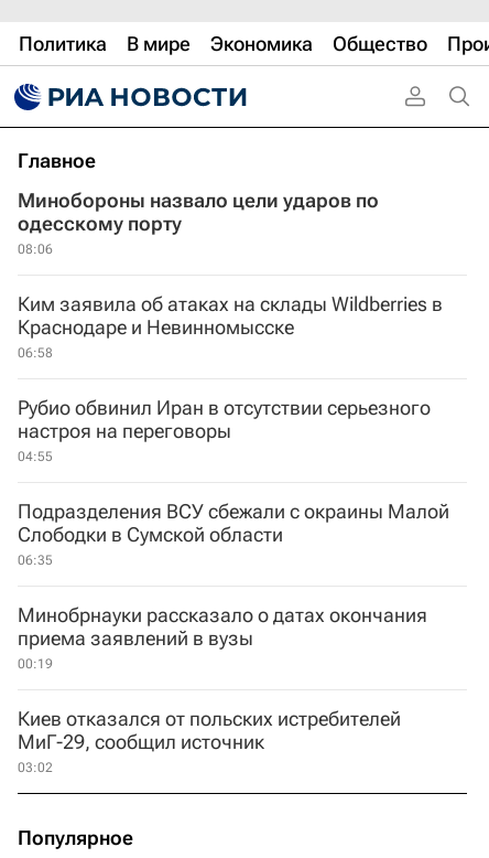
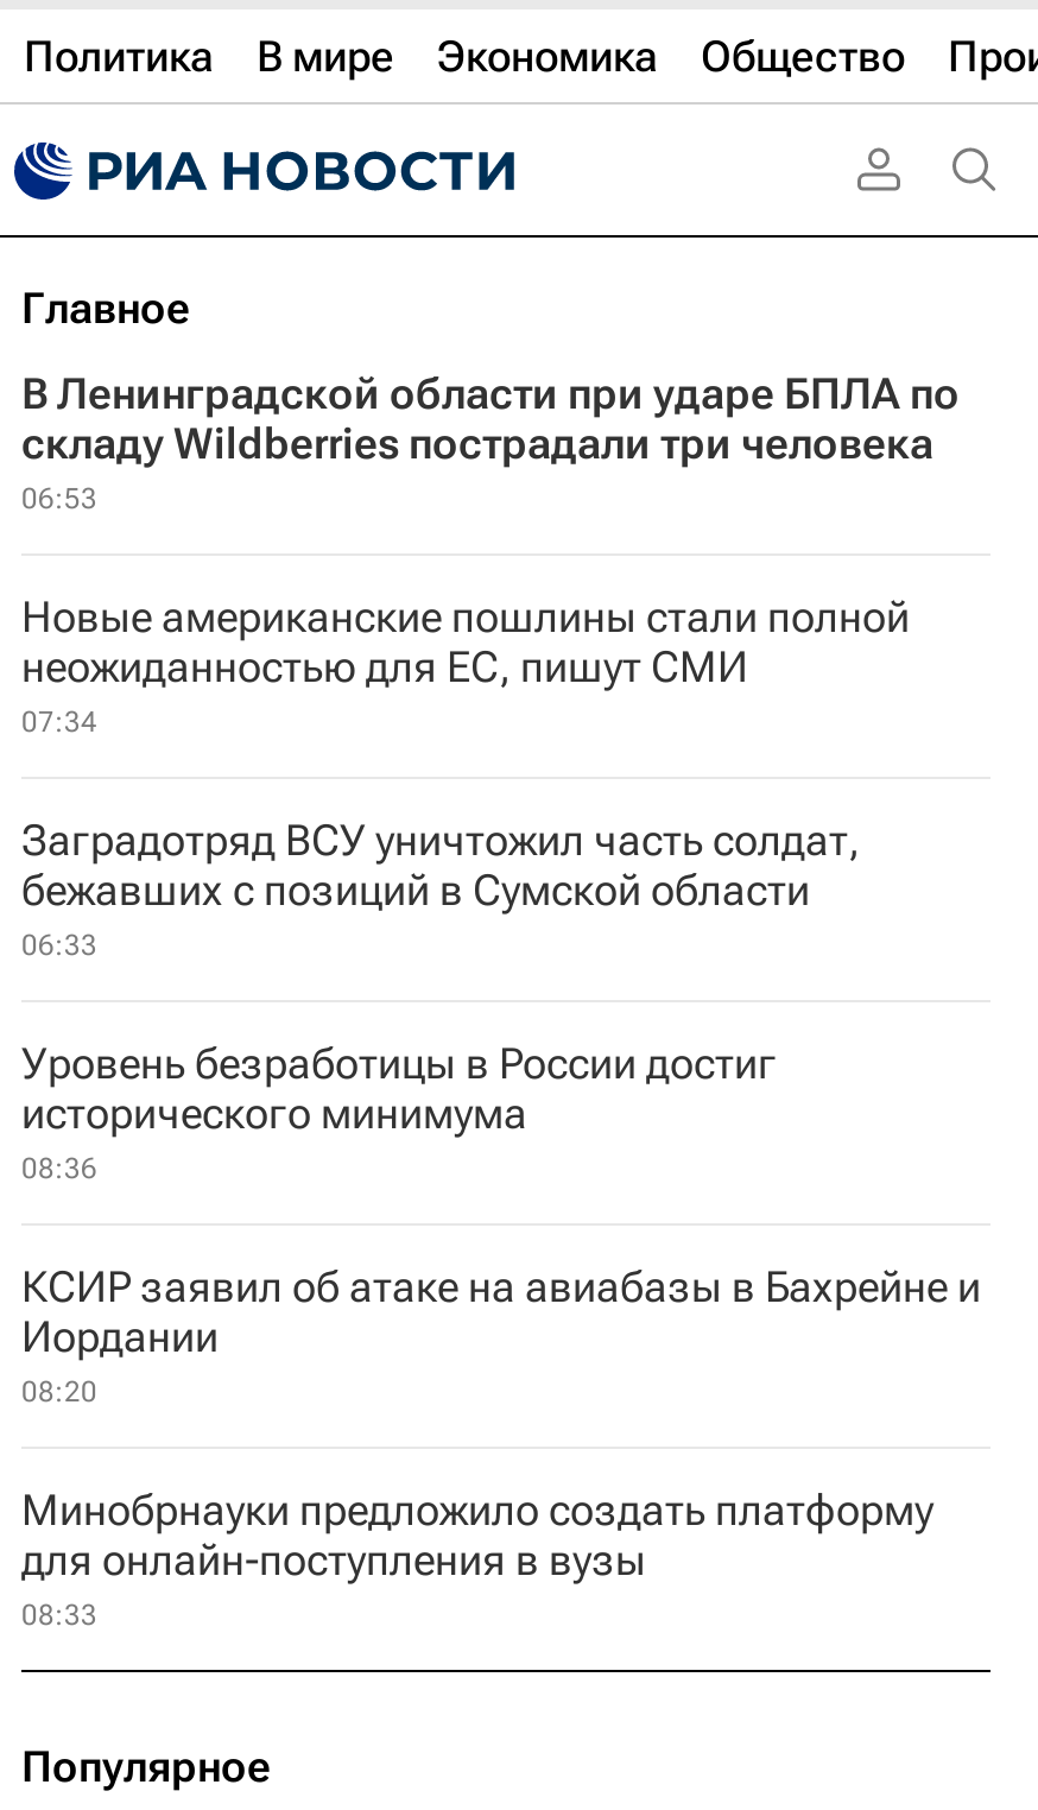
- Минобороны назвало цели ударов по
- одесскому порту
- 08:06
+ В Ленинградской области при ударе БПЛА по
+ складу Wildberries пострадали три человека
+ 06:53

- Ким заявила об атаках на склады Wildberries в
- Краснодаре и Невинномысске
- 06:58
+ Новые американские пошлины стали полной
+ неожиданностью для ЕС, пишут СМИ
+ 07:34

- Рубио обвинил Иран в отсутствии серьезного
- настроя на переговоры
- 04:55
+ Заградотряд ВСУ уничтожил часть солдат,
+ бежавших с позиций в Сумской области
+ 06:33

- Подразделения ВСУ сбежали с окраины Малой
- Слободки в Сумской области
- 06:35
+ Уровень безработицы в России достиг
+ исторического минимума
+ 08:36

- Минобрнауки рассказало о датах окончания
- приема заявлений в вузы
- 00:19
+ КСИР заявил об атаке на авиабазы в Бахрейне и
+ Иордании
+ 08:20

- Киев отказался от польских истребителей
- МиГ-29, сообщил источник
- 03:02
+ Минобрнауки предложило создать платформу
+ для онлайн-поступления в вузы
+ 08:33
